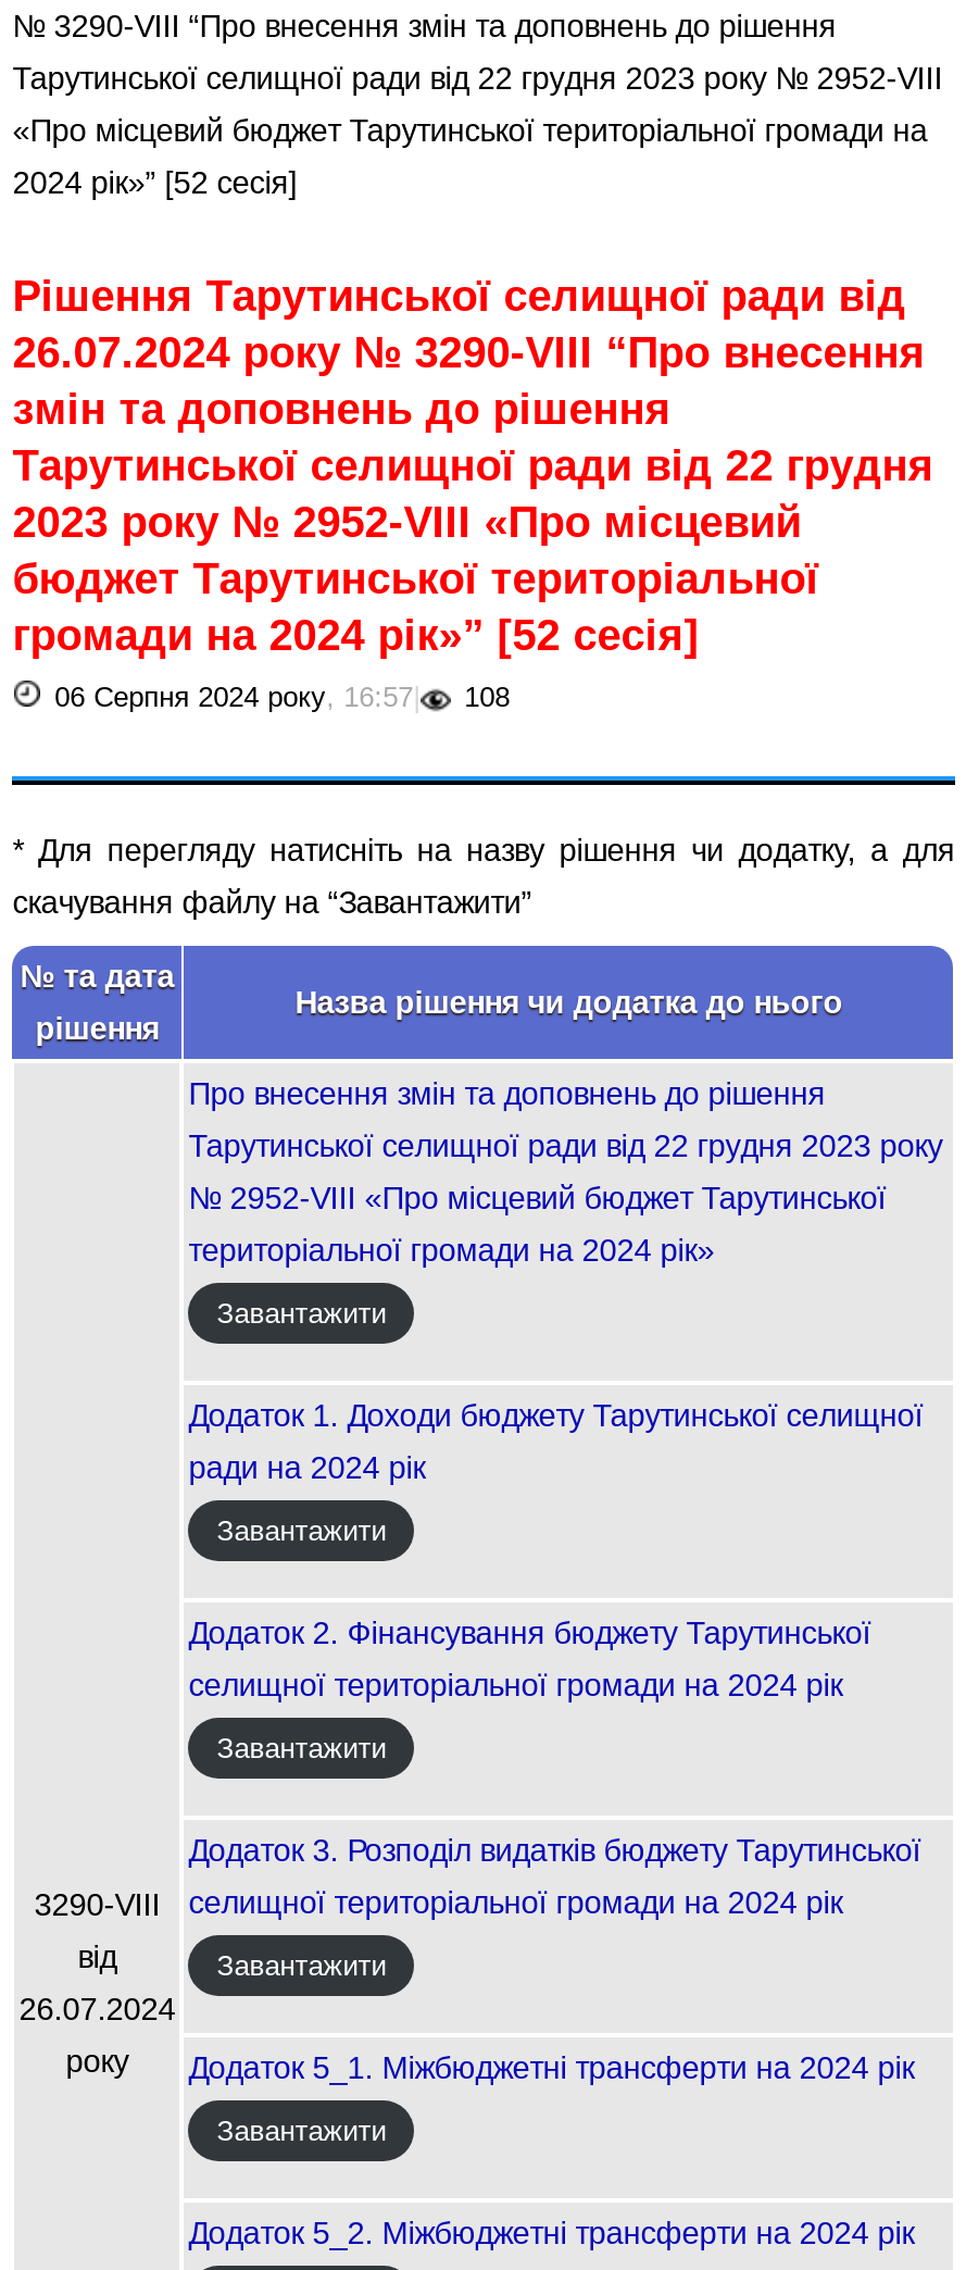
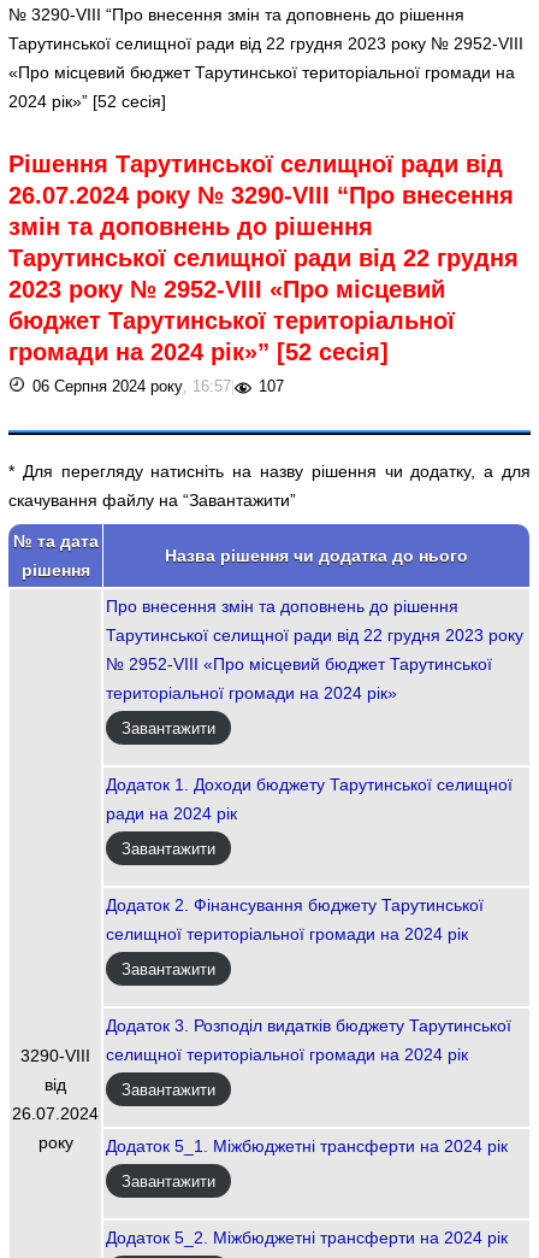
- 108
+ 107
